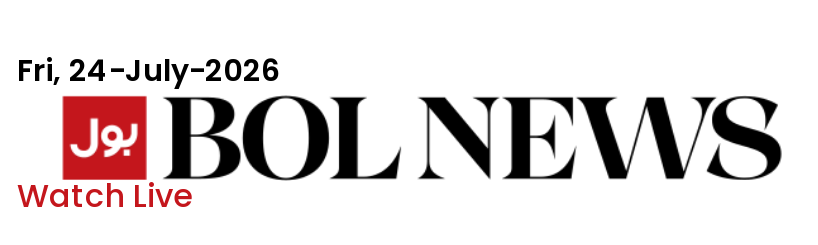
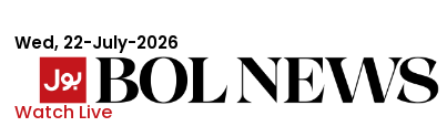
- Fri, 24-July-2026
+ Wed, 22-July-2026
